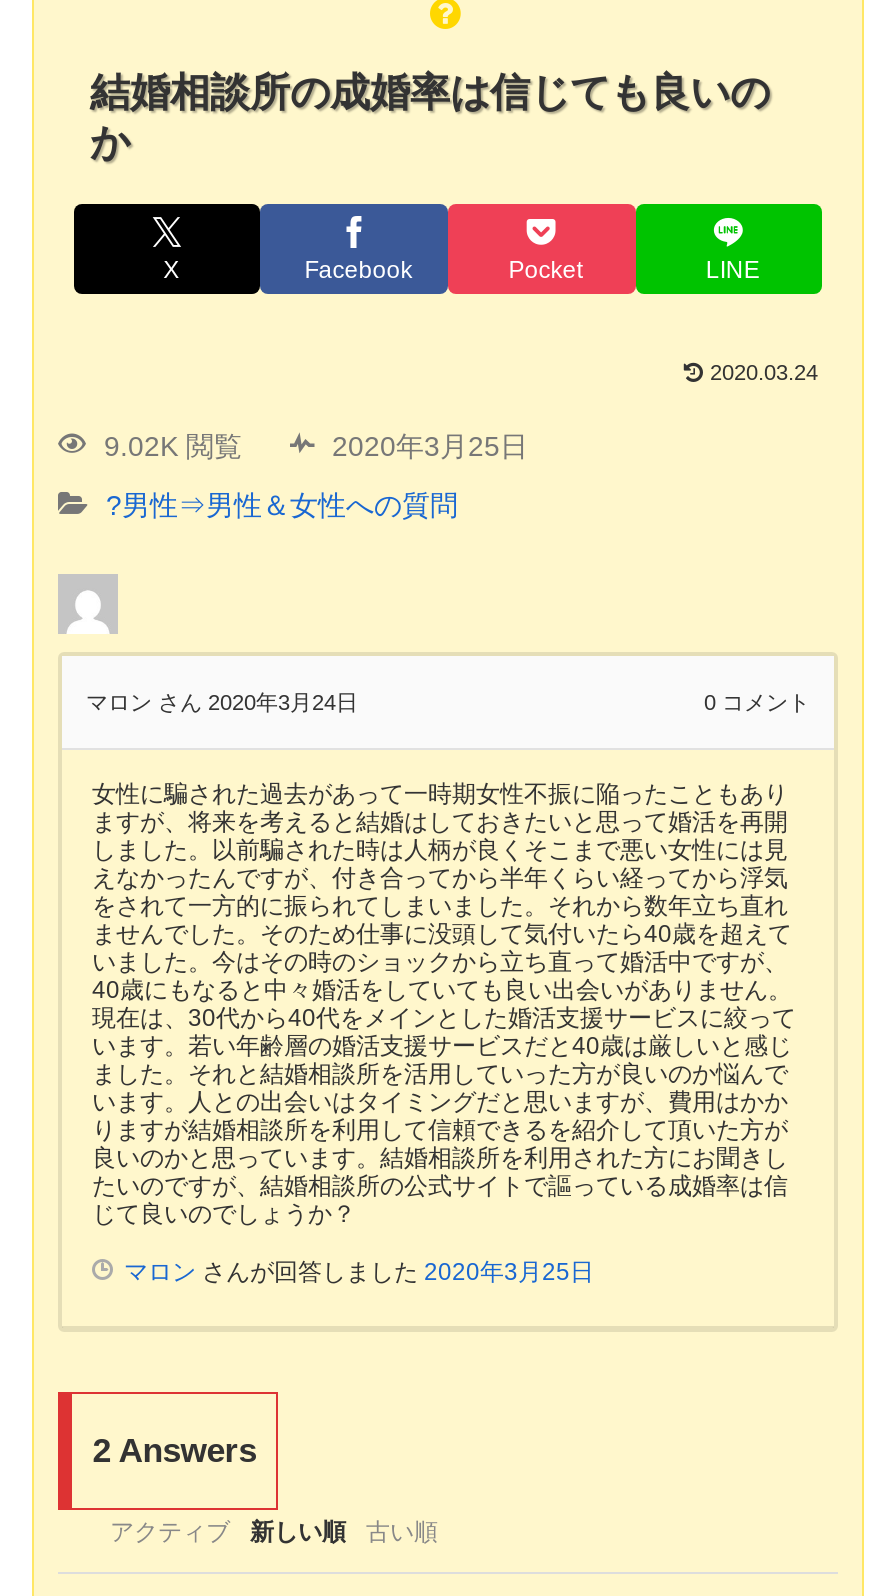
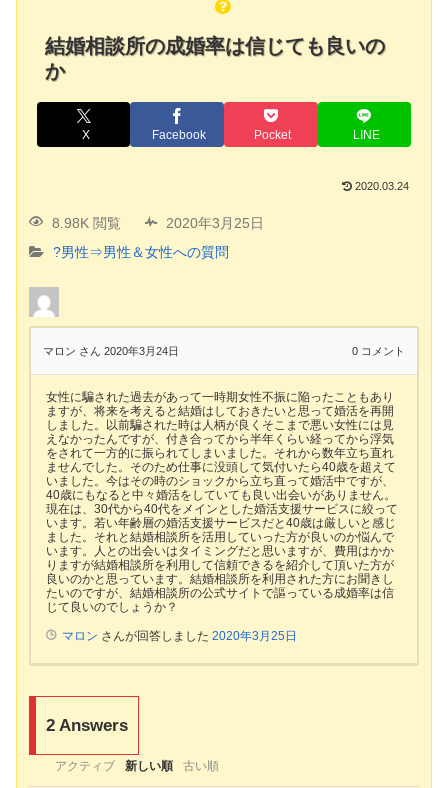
- 9.02K 閲覧
+ 8.98K 閲覧
